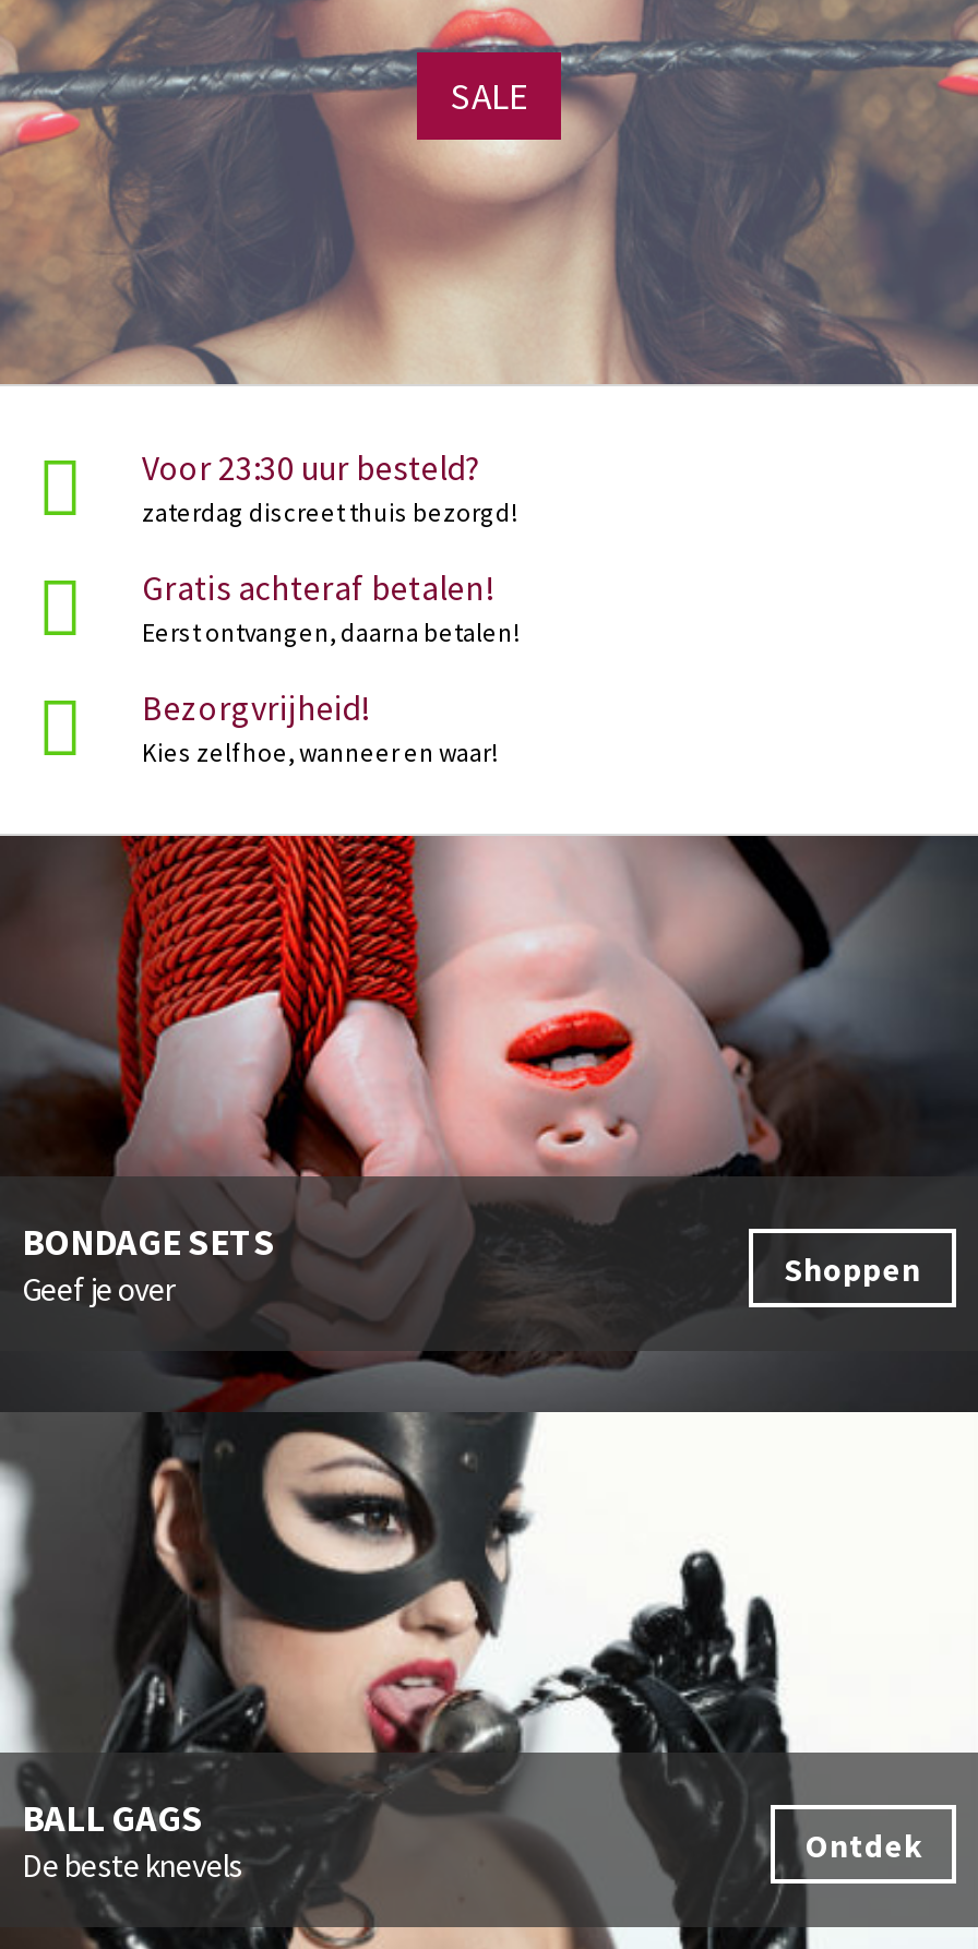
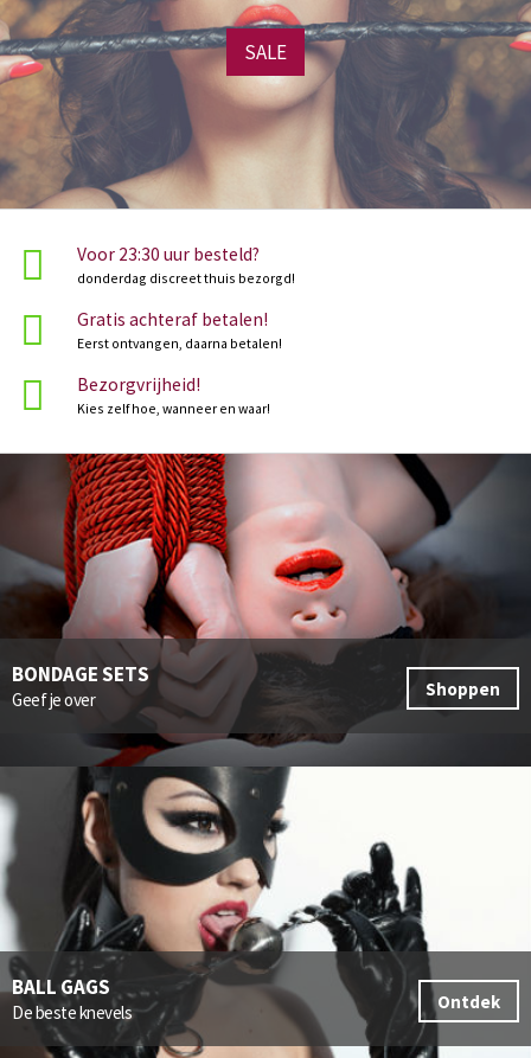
- zaterdag discreetthuis bezorgd!
+ donderdag discreetthuis bezorgd!
